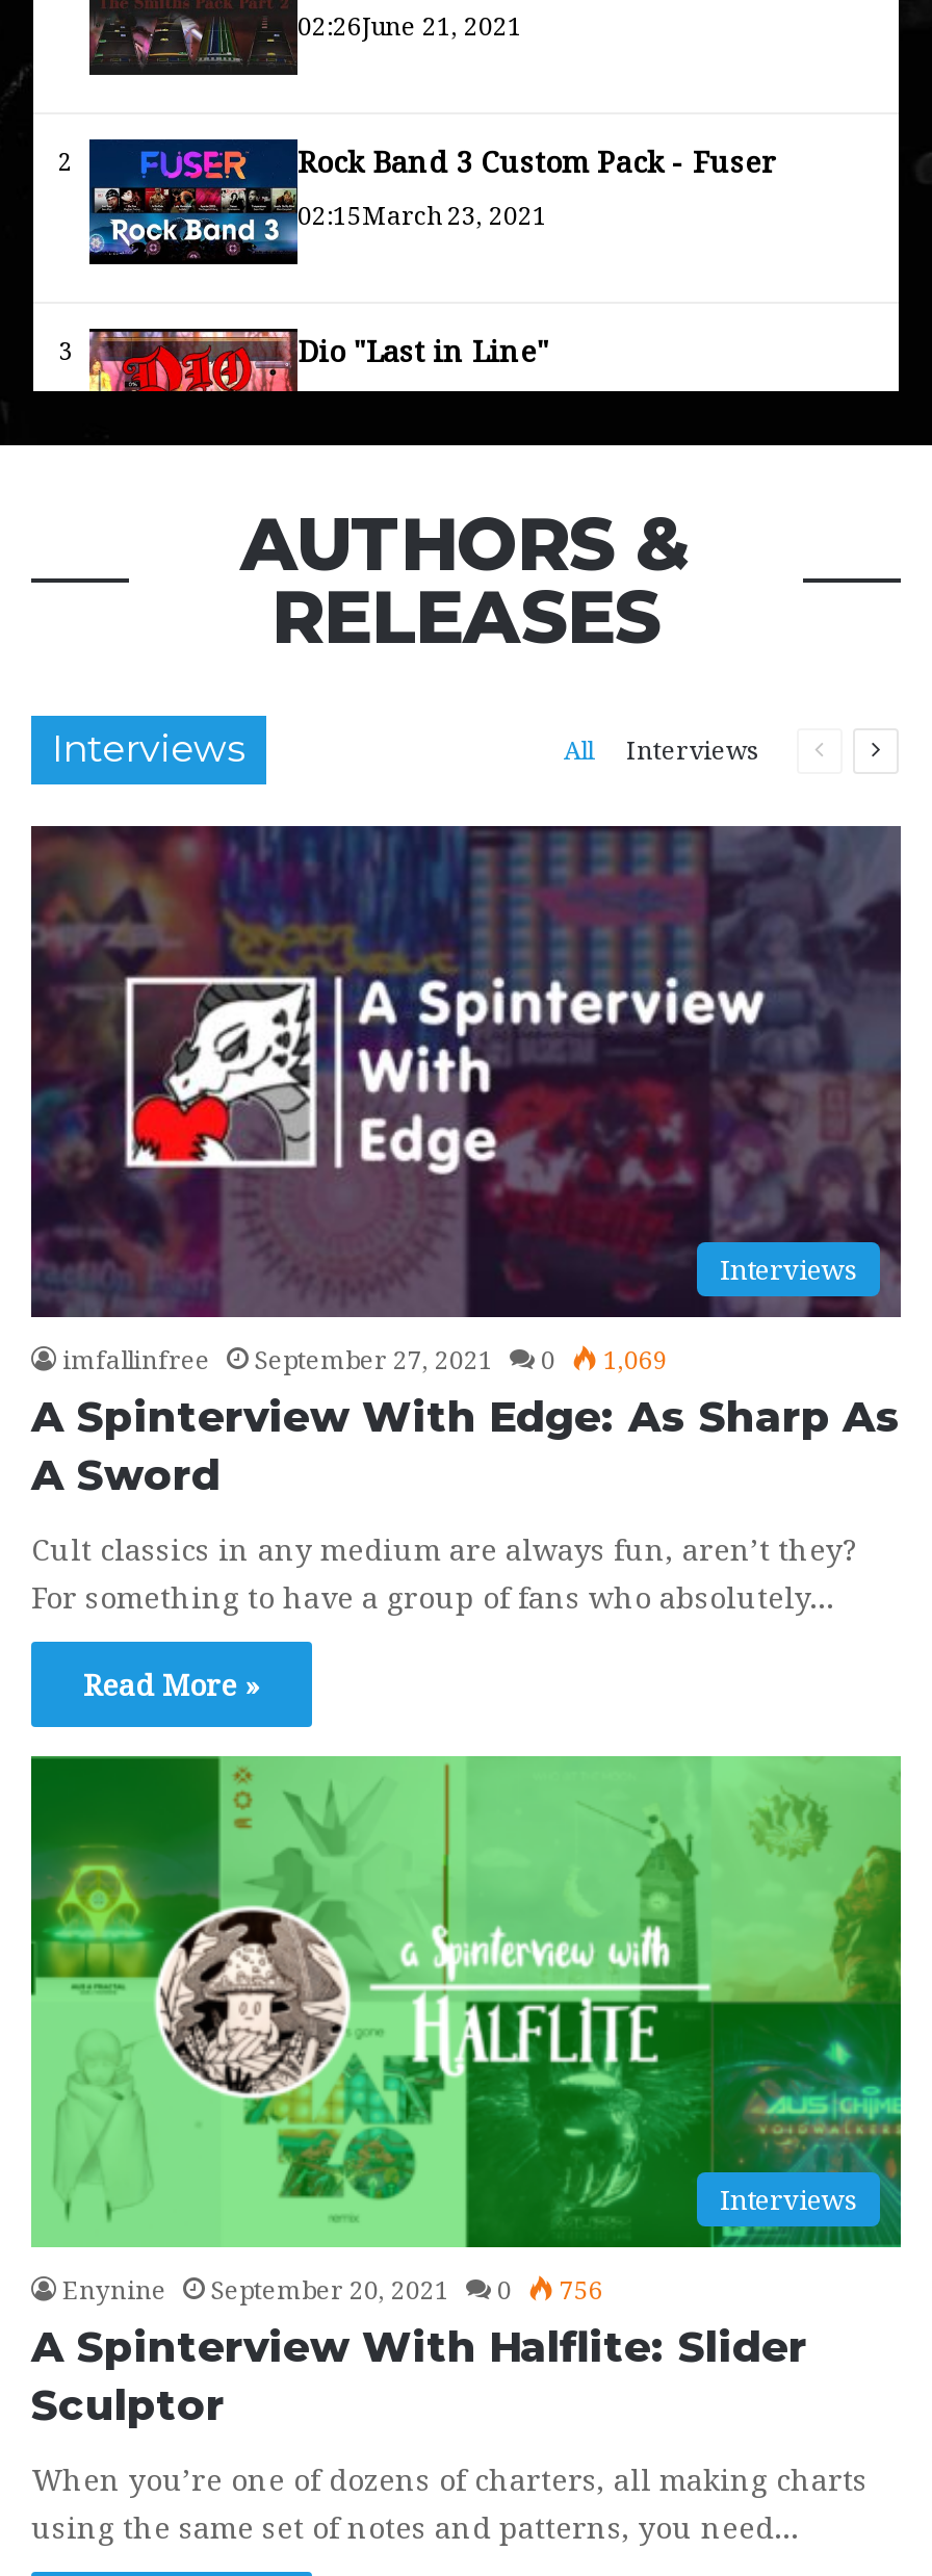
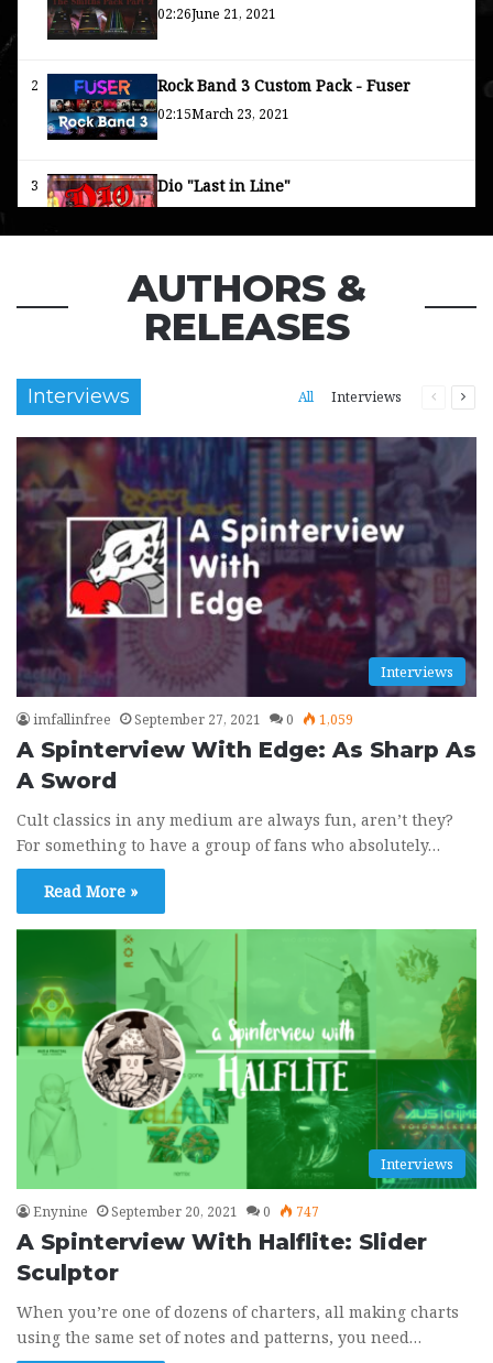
- imfallinfree September 27, 2021 0 1,069
+ imfallinfree September 27, 2021 0 1,059

- Enynine September 20, 2021 0 756
+ Enynine September 20, 2021 0 747
